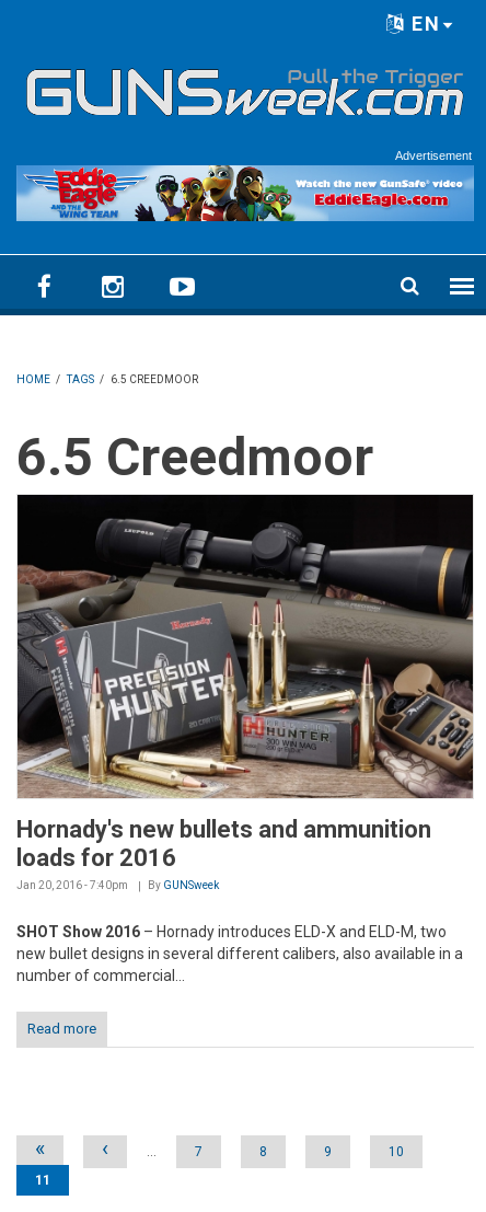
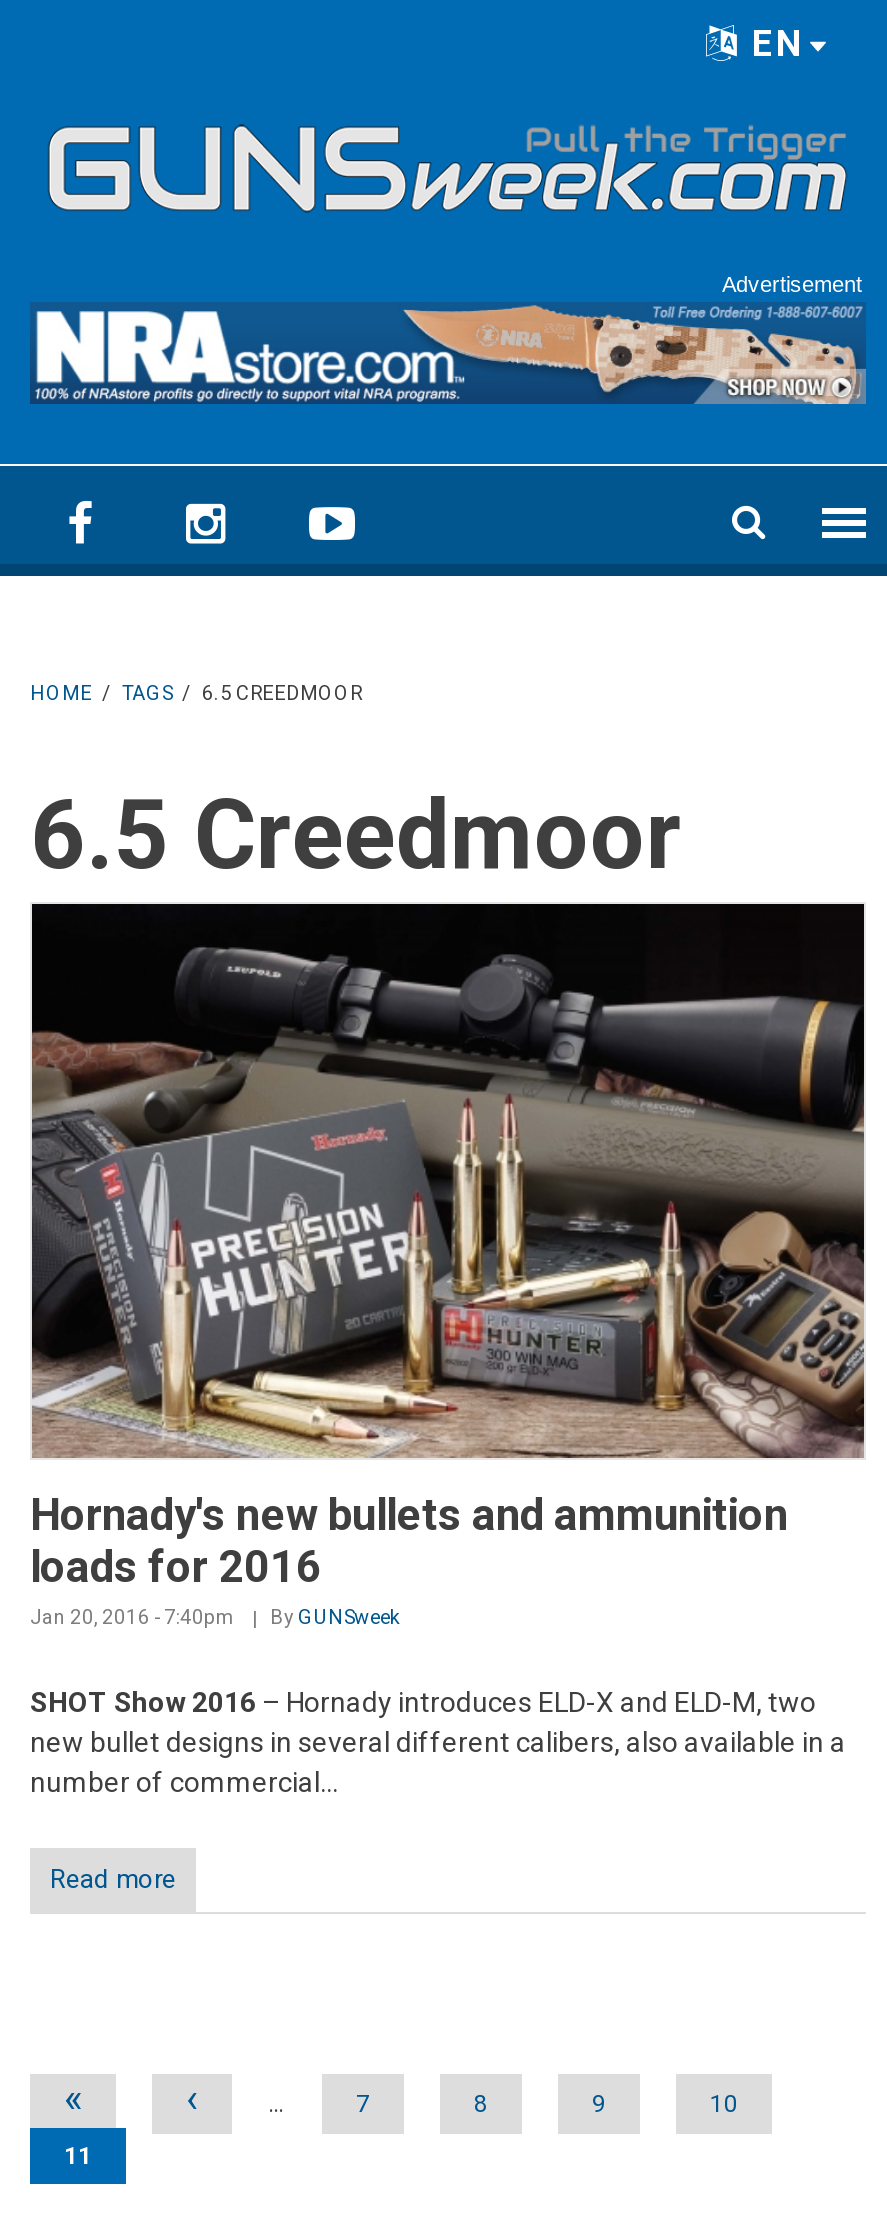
- [image]
+ [image]
